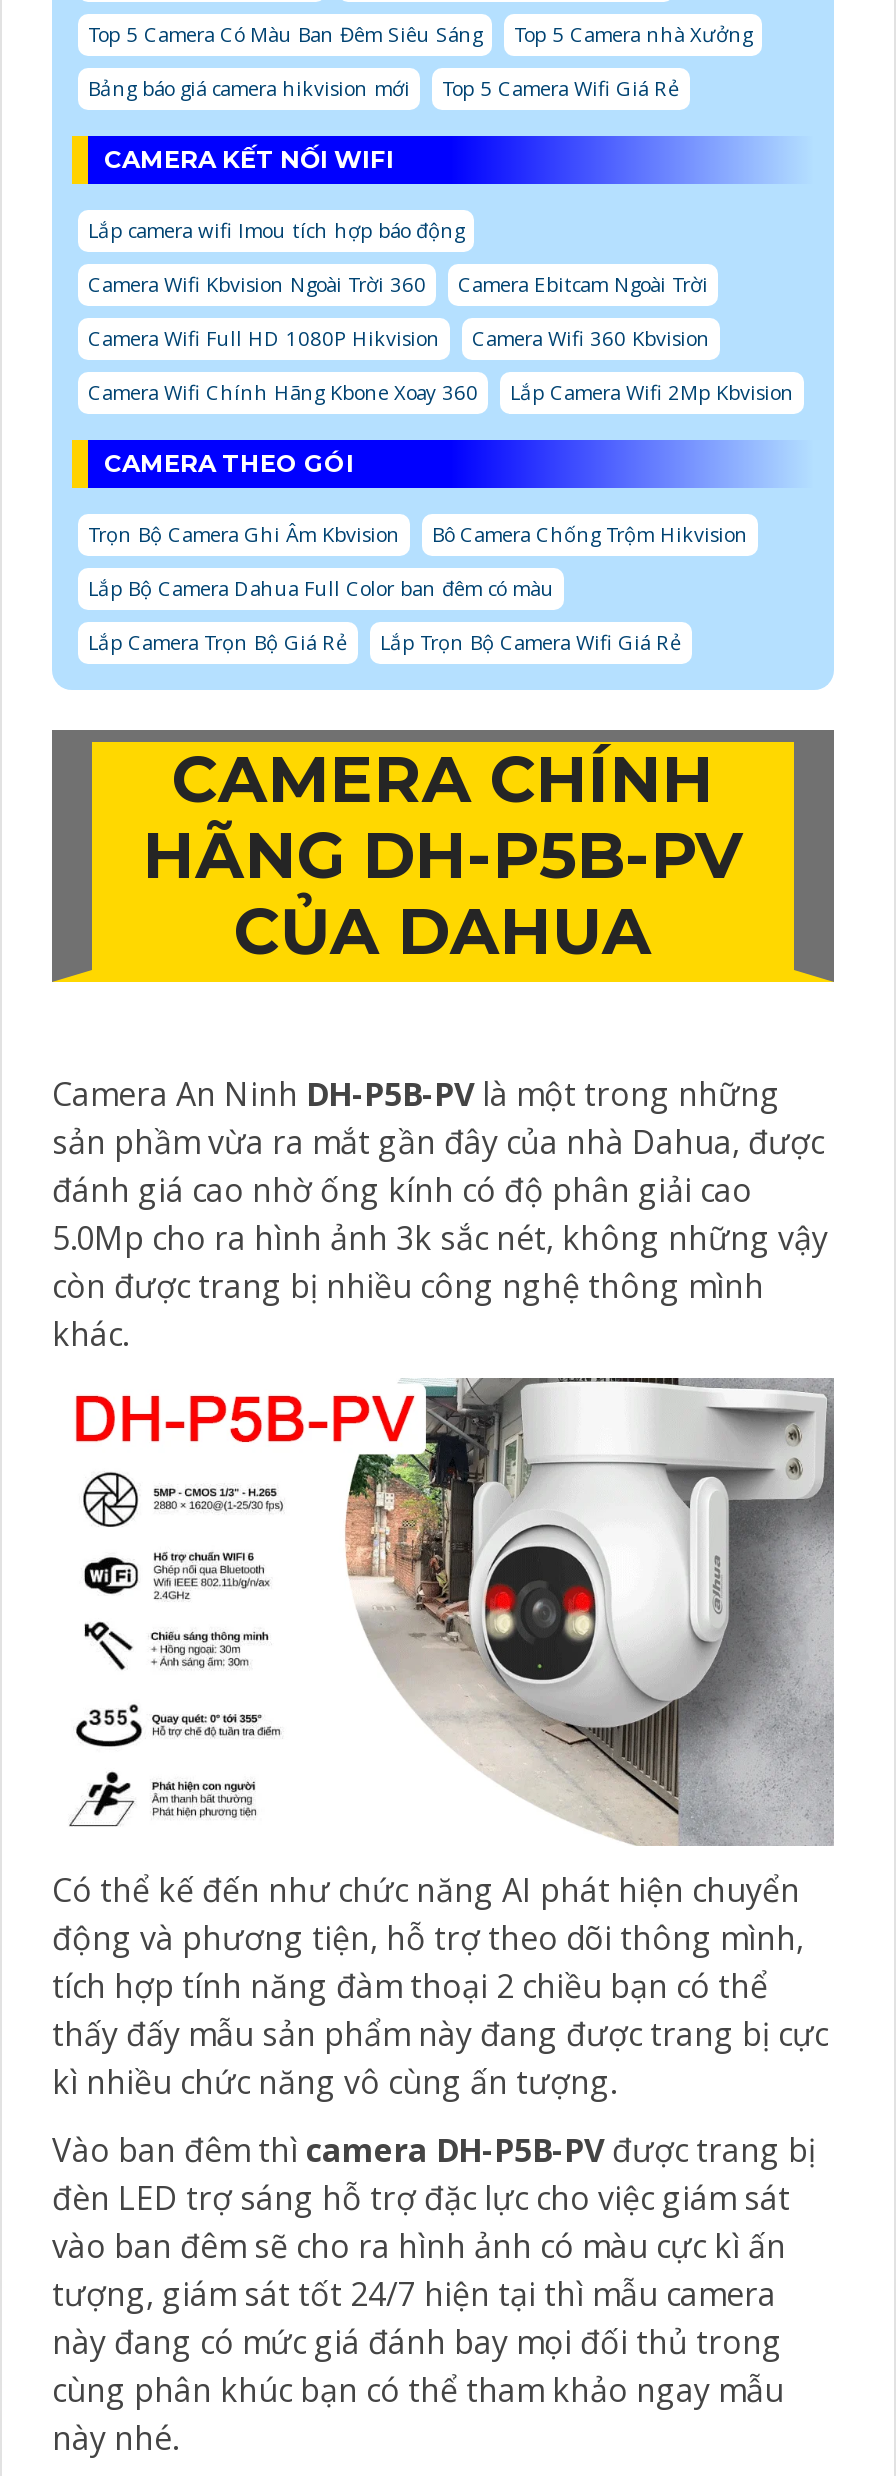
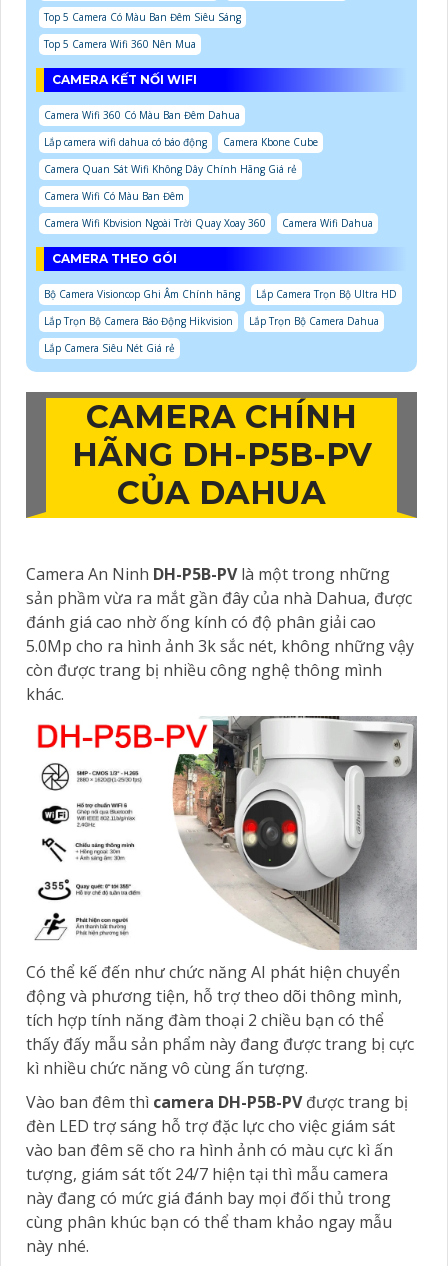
- Top 5 Camera nhà Xưởng
- Bảng báo giá camera hikvision mới
- Top 5 Camera Wifi Giá Rẻ
+ Top 5 Camera Wifi 360 Nên Mua

- Lắp camera wifi Imou tích hợp báo động
- Camera Wifi Kbvision Ngoài Trời 360
- Camera Ebitcam Ngoài Trời
- Camera Wifi Full HD 1080P Hikvision
- Camera Wifi 360 Kbvision
- Camera Wifi Chính Hãng Kbone Xoay 360
- Lắp Camera Wifi 2Mp Kbvision
+ Camera Wifi 360 Có Màu Ban Đêm Dahua
+ Lắp camera wifi dahua có báo động
+ Camera Kbone Cube
+ Camera Quan Sát Wifi Không Dây Chính Hãng Giá rẻ
+ Camera Wifi Có Màu Ban Đêm
+ Camera Wifi Kbvision Ngoài Trời Quay Xoay 360
+ Camera Wifi Dahua

- Trọn Bộ Camera Ghi Âm Kbvision
- Bô Camera Chống Trộm Hikvision
+ Bộ Camera Visioncop Ghi Âm Chính hãng
+ Lắp Camera Trọn Bộ Ultra HD

- Lắp Bộ Camera Dahua Full Color ban đêm có màu
+ Lắp Trọn Bộ Camera Báo Động Hikvision
+ Lắp Trọn Bộ Camera Dahua

- Lắp Camera Trọn Bộ Giá Rẻ
- Lắp Trọn Bộ Camera Wifi Giá Rẻ
+ Lắp Camera Siêu Nét Giá rẻ
